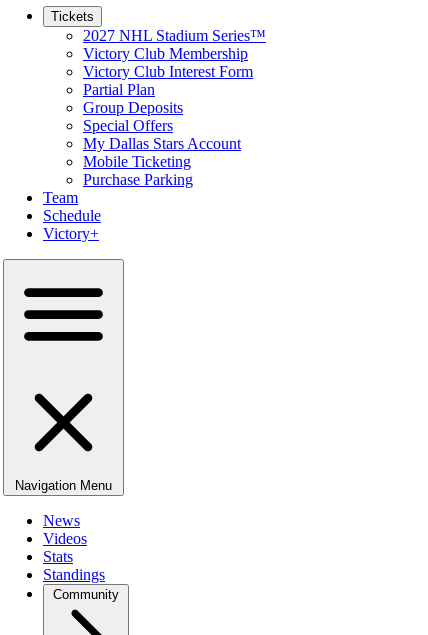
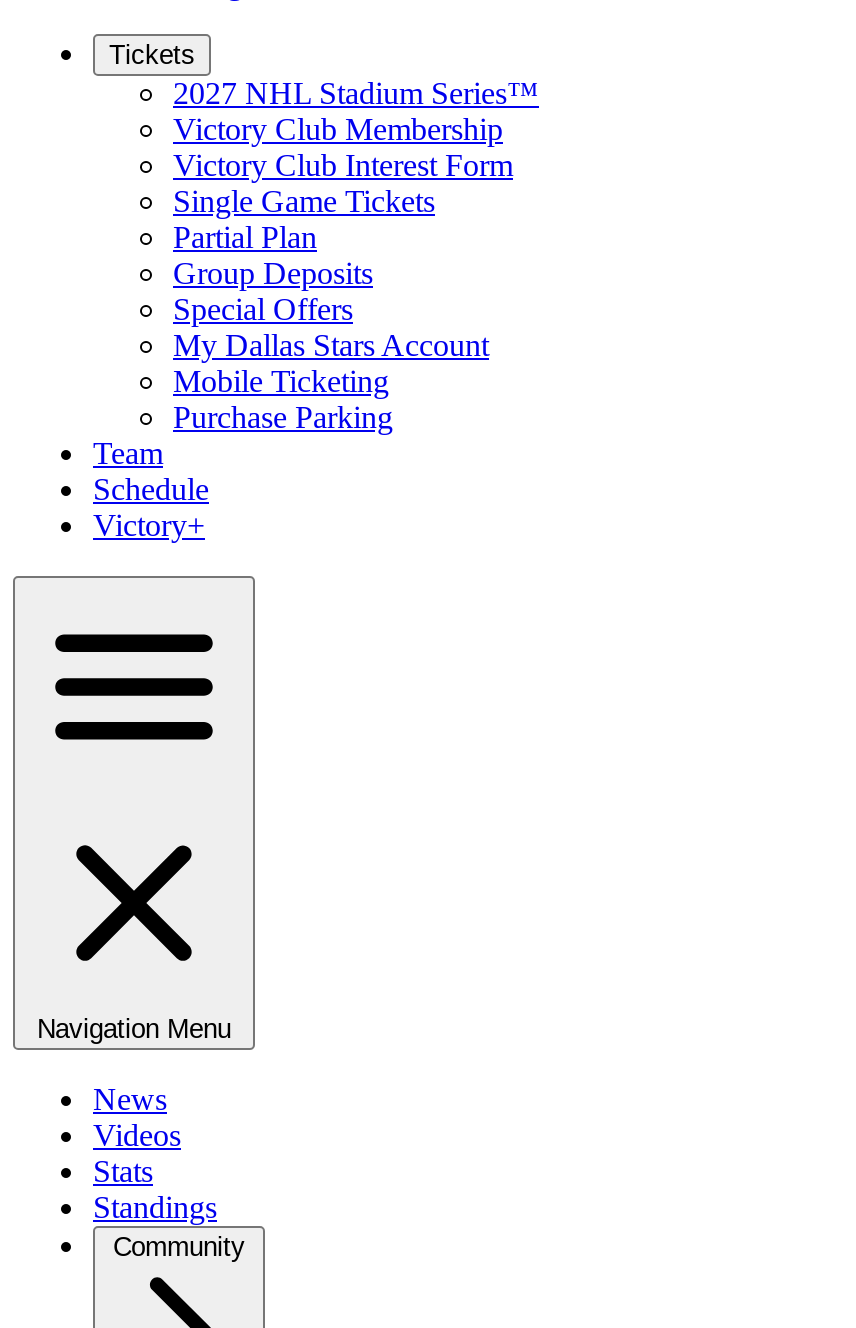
+ Single Game Tickets
